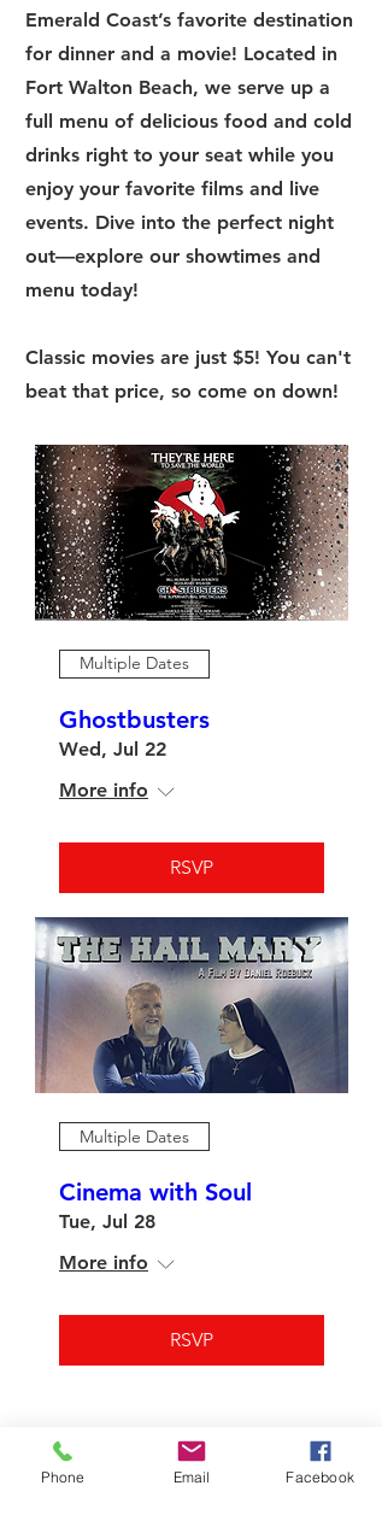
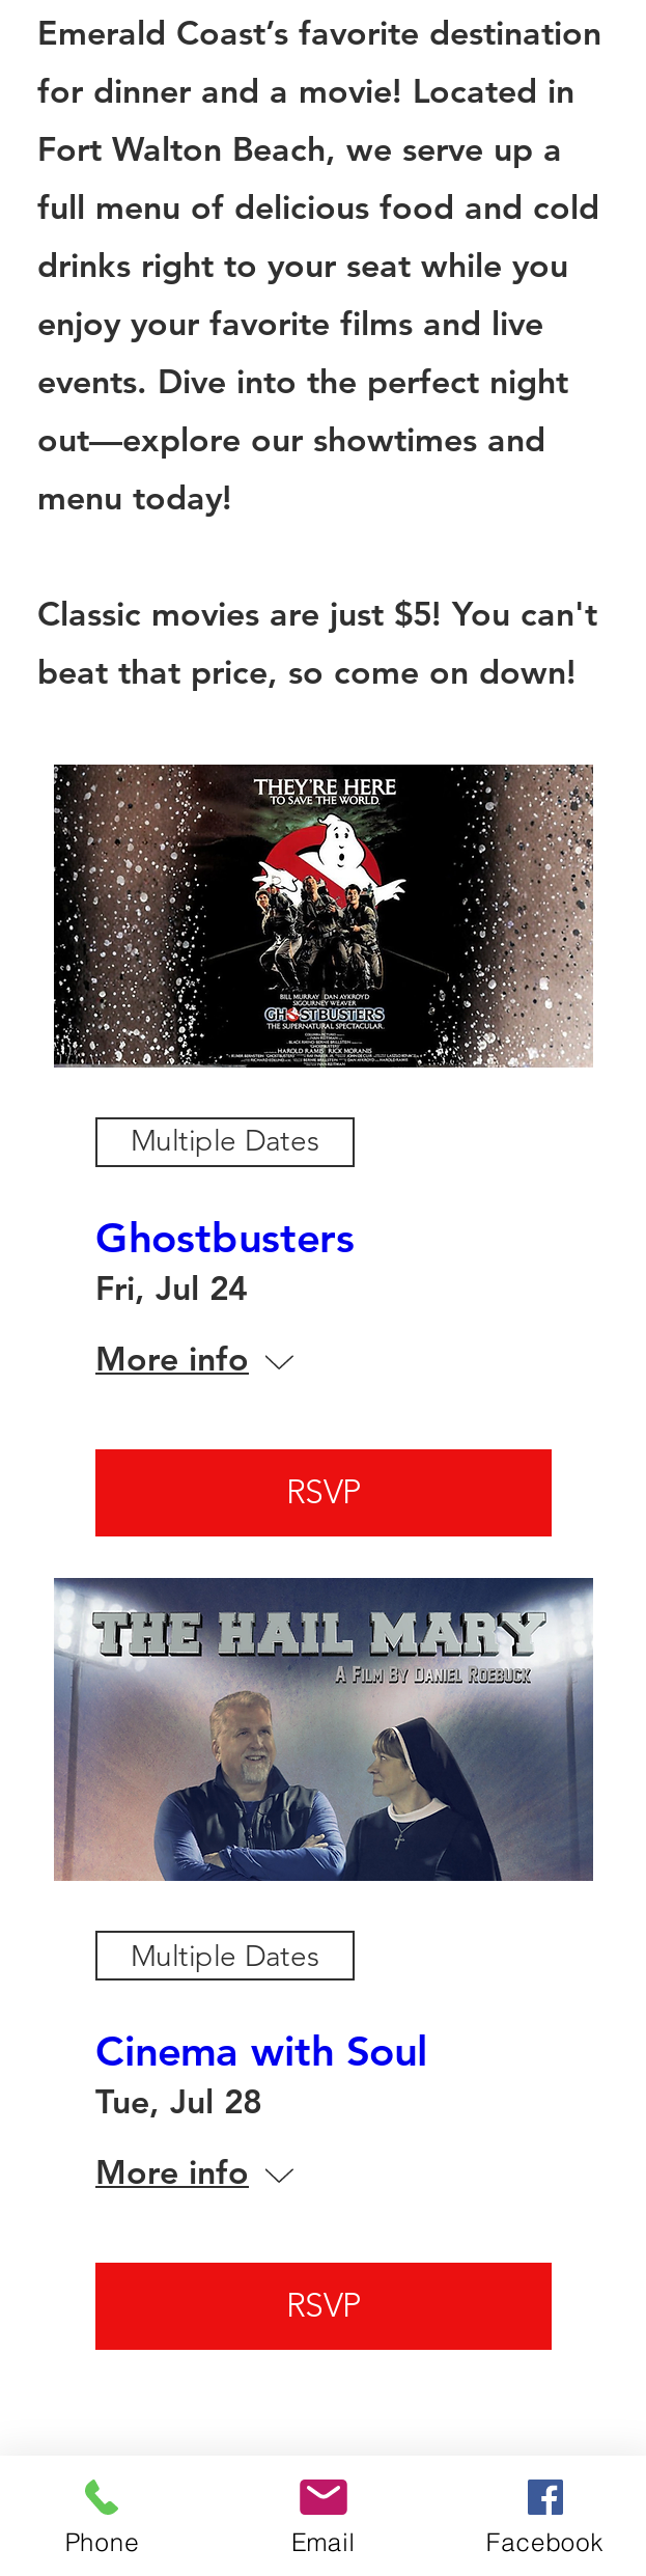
- Wed, Jul 22
+ Fri, Jul 24
